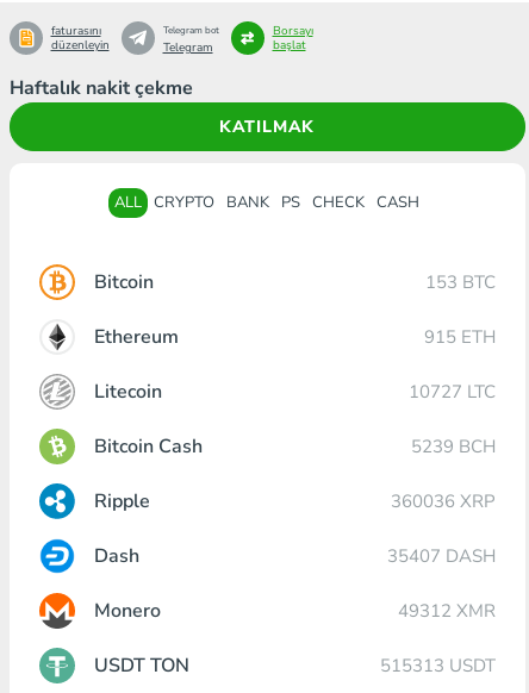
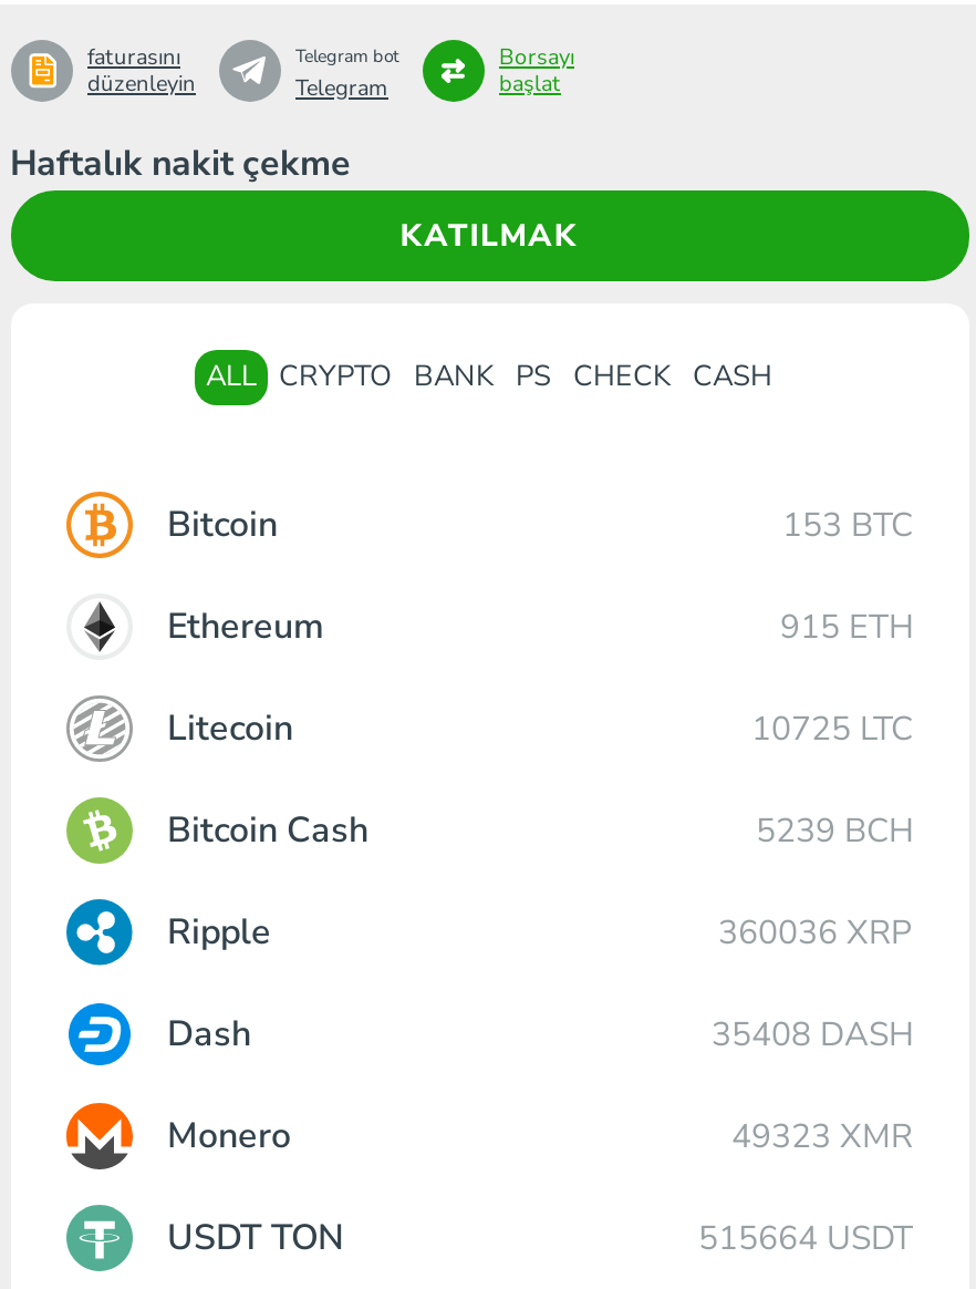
- 10727 LTC
+ 10725 LTC

- 35407 DASH
+ 35408 DASH

- 49312 XMR
+ 49323 XMR

- 515313 USDT
+ 515664 USDT
